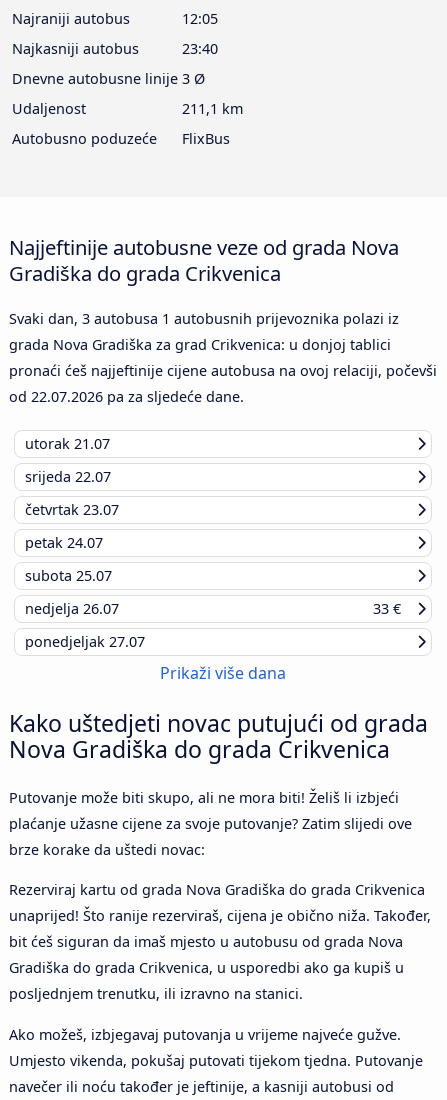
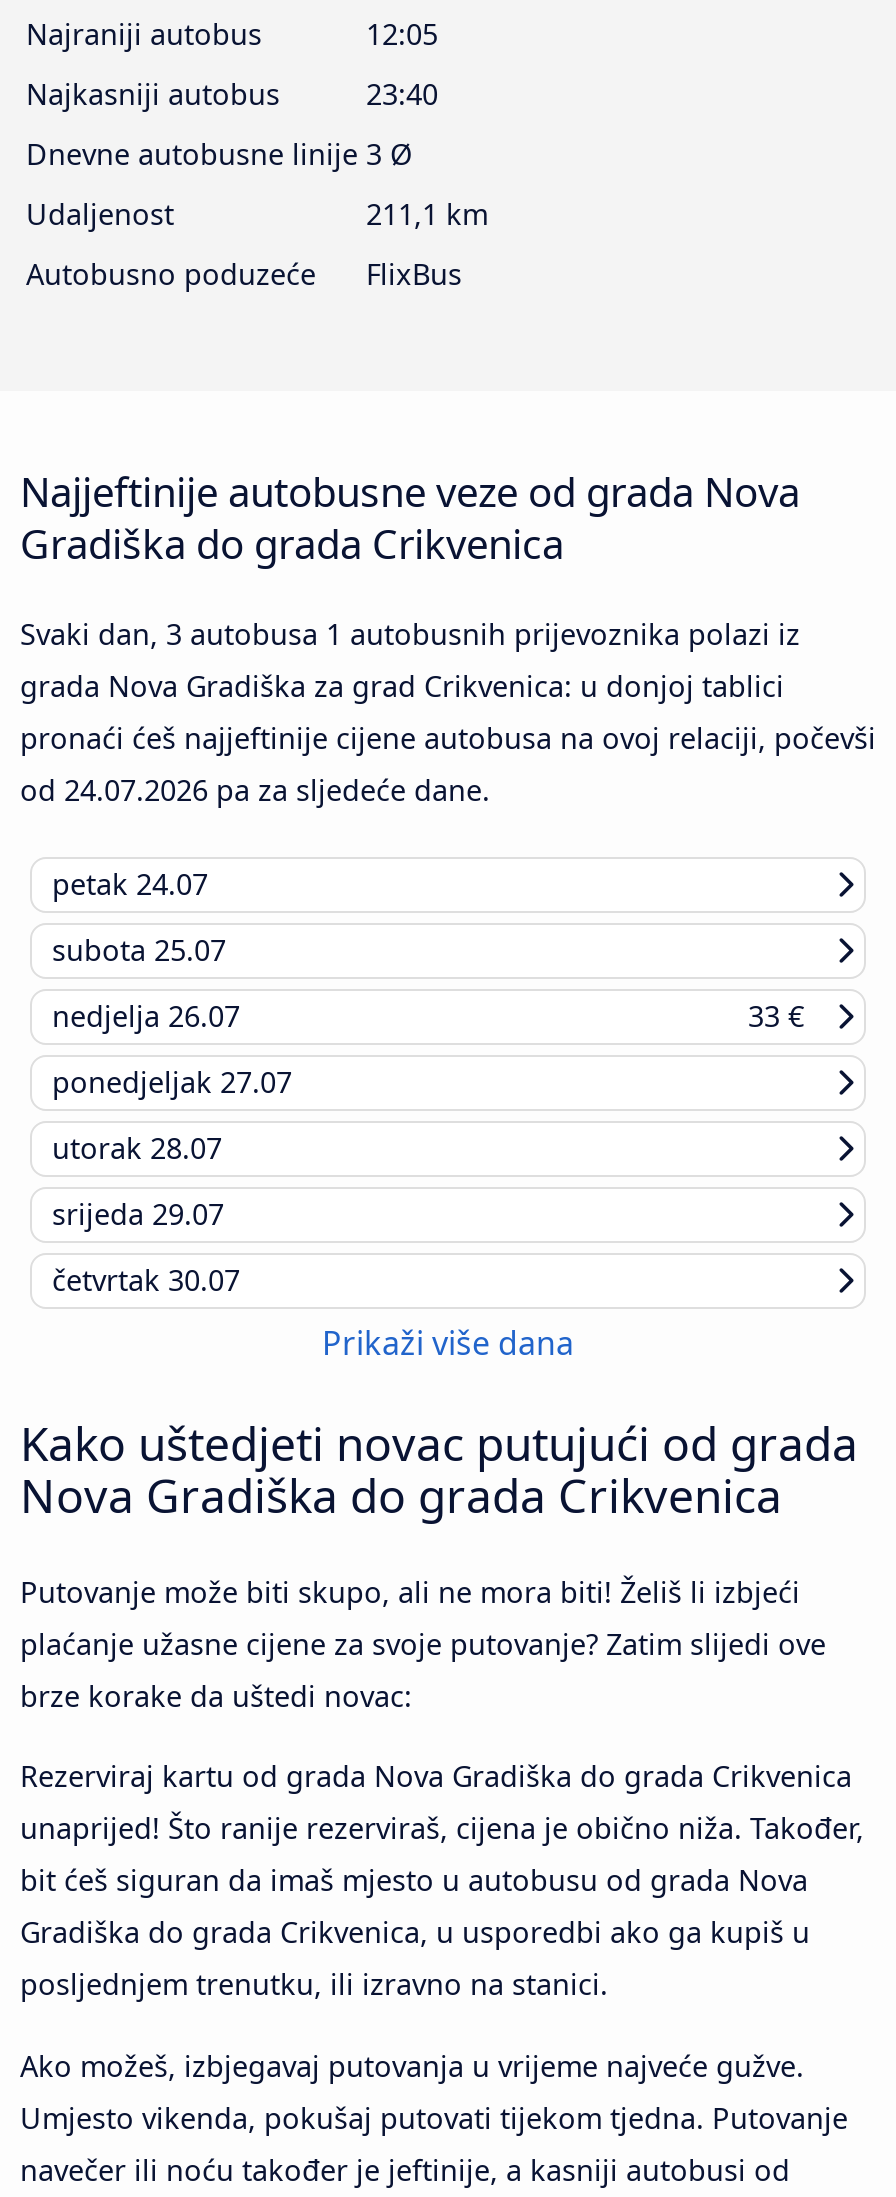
- od 22.07.2026 pa za sljedeće dane.
- utorak 21.07
- srijeda 22.07
- četvrtak 23.07
+ od 24.07.2026 pa za sljedeće dane.

moved up: petak 24.07 | subota 25.07 | nedjelja 26.07 | 33 € | ponedjeljak 27.07

+ utorak 28.07
+ srijeda 29.07
+ četvrtak 30.07
